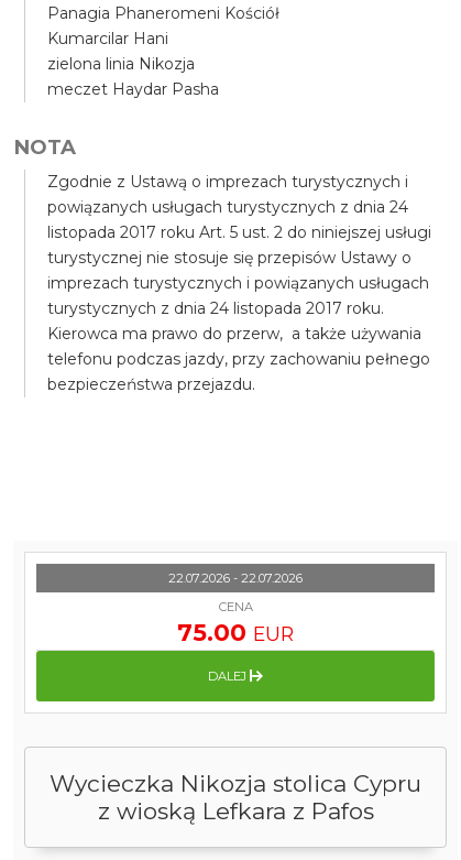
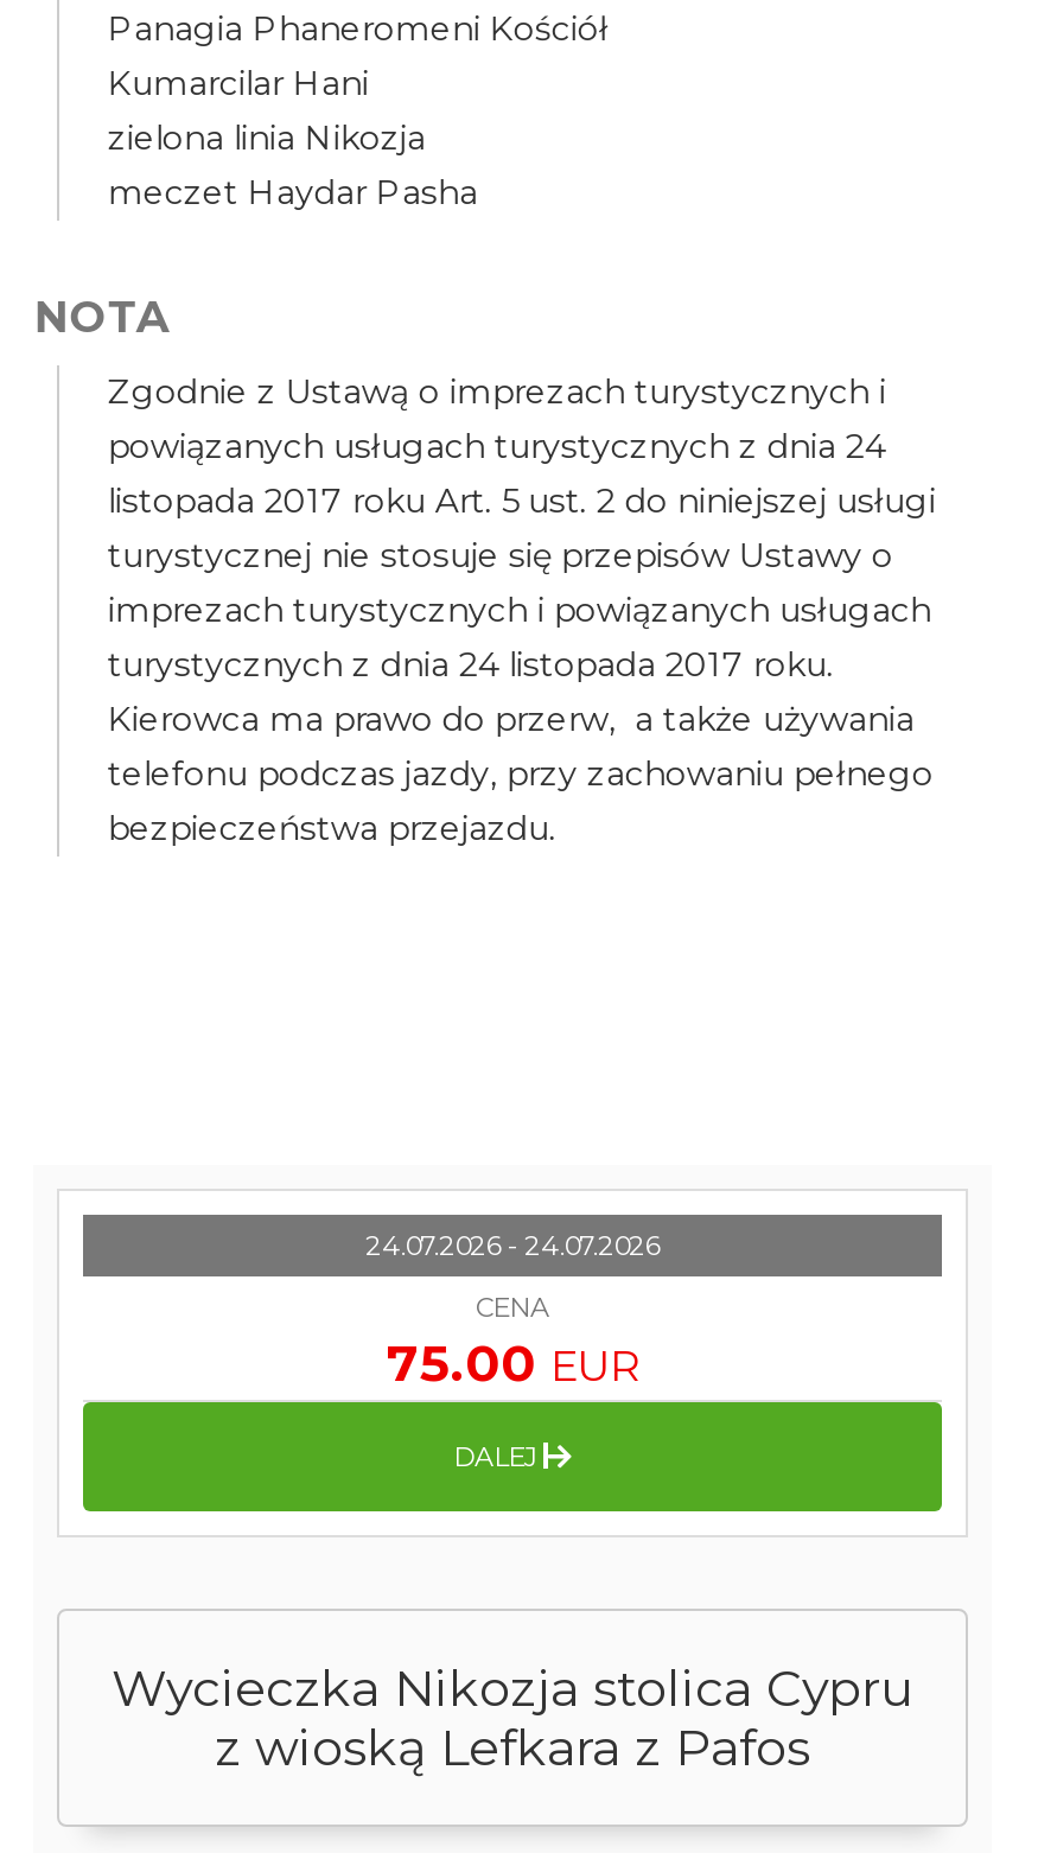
- 22.07.2026 - 22.07.2026
+ 24.07.2026 - 24.07.2026
